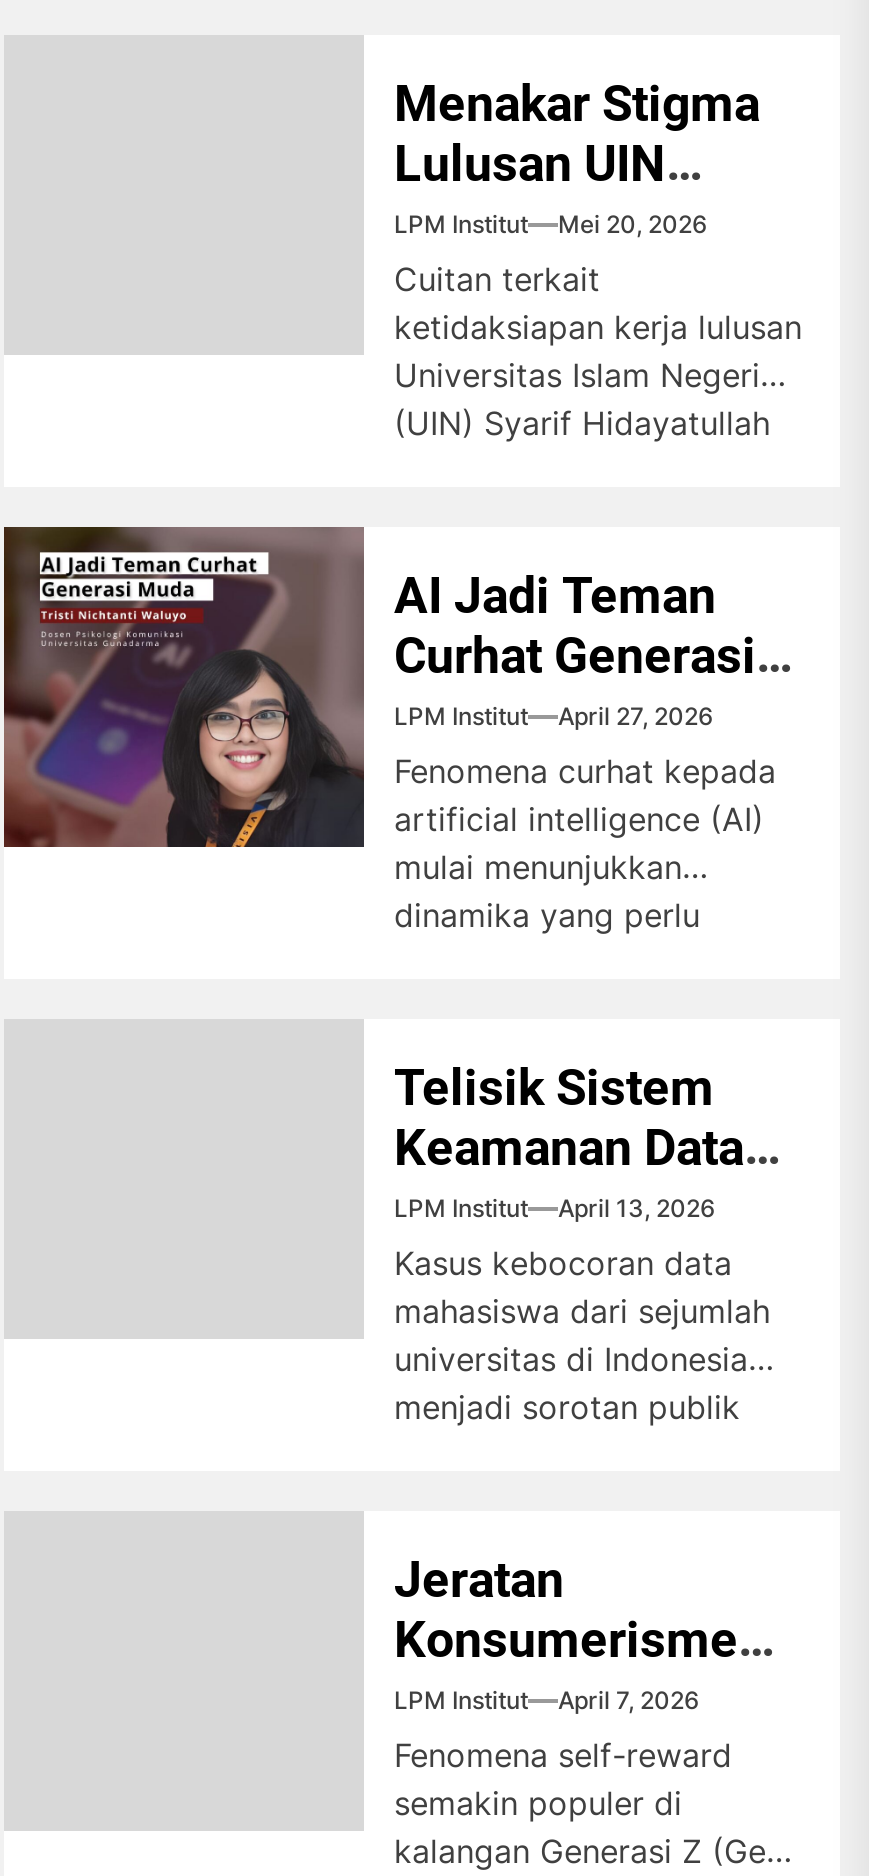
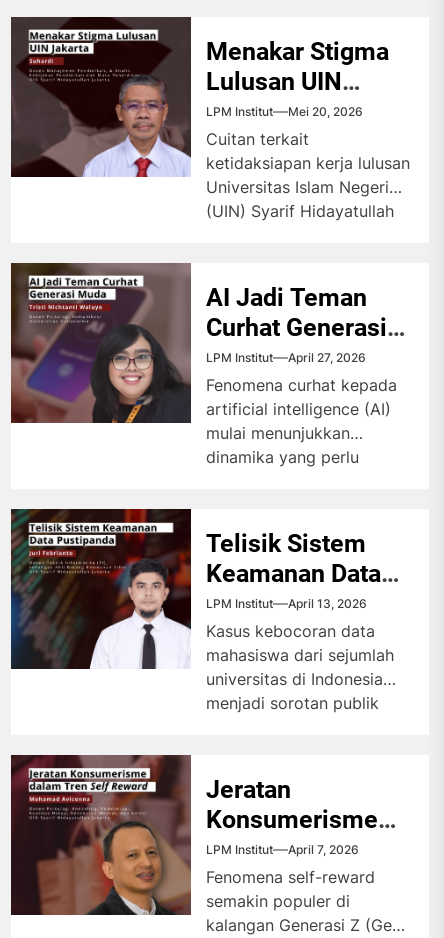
+ [image]

+ [image]

+ [image]
